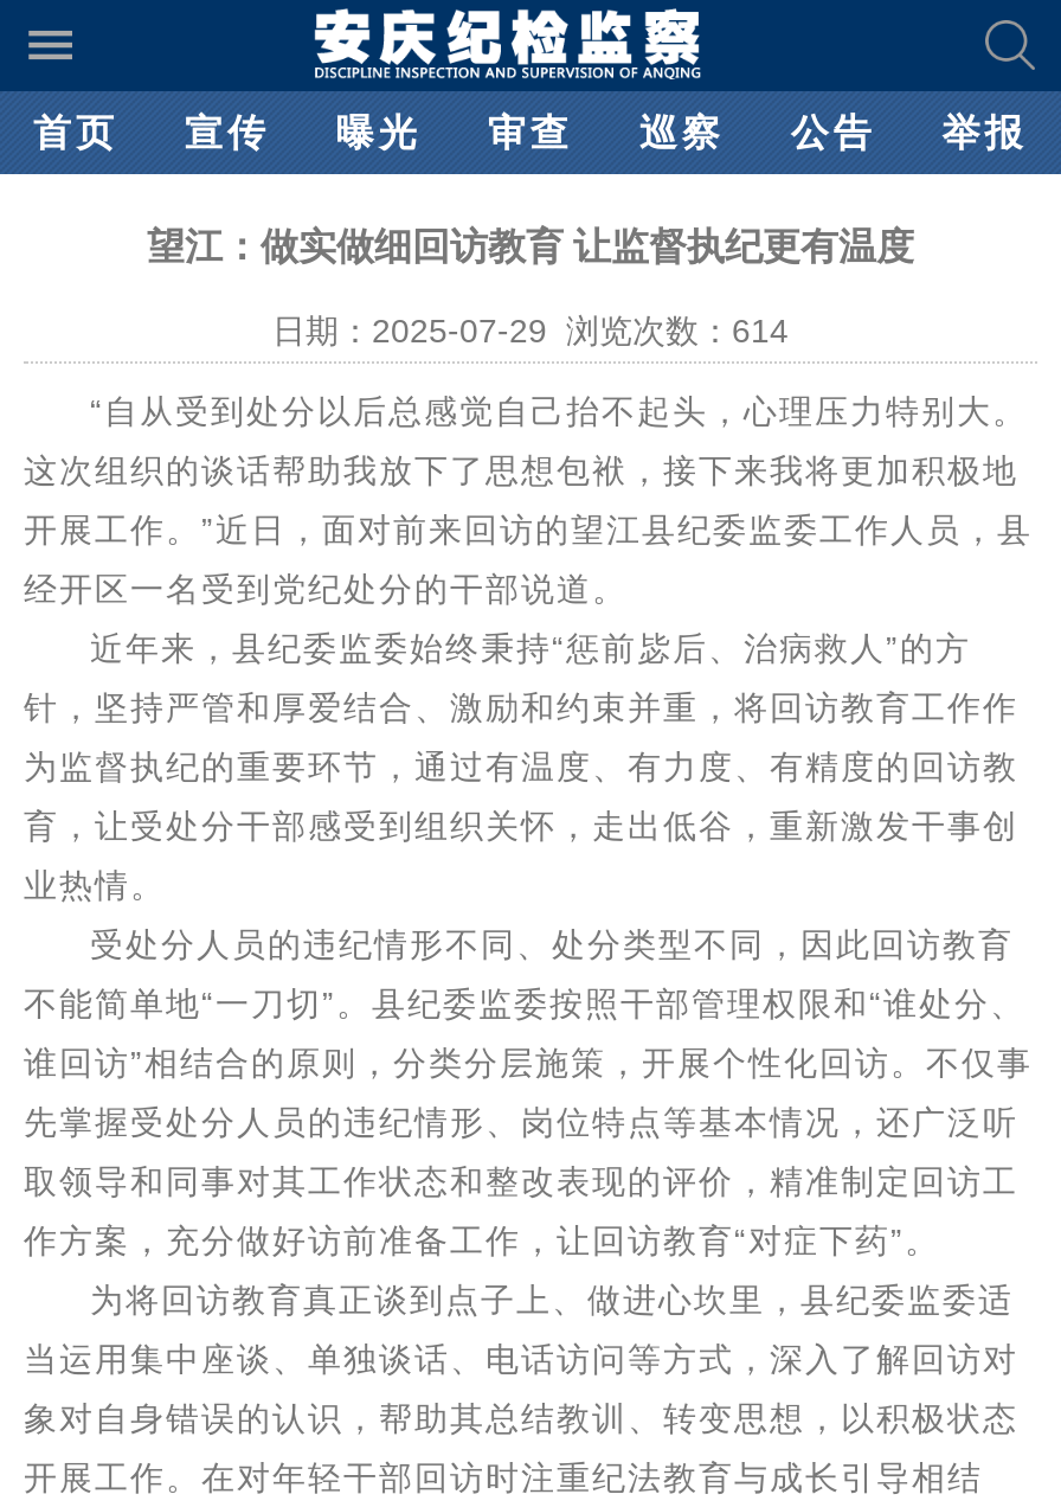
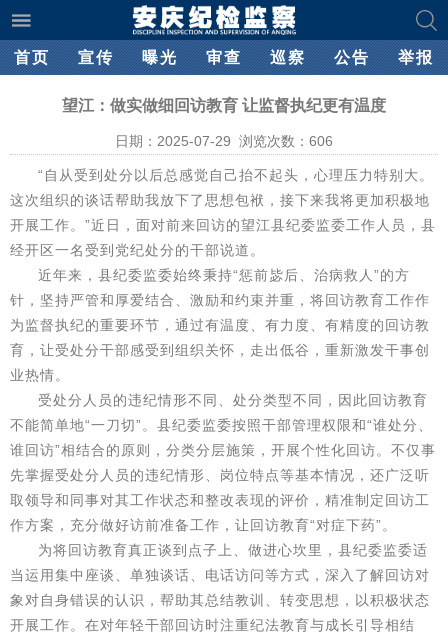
- 日期：2025-07-29 浏览次数：614
+ 日期：2025-07-29 浏览次数：606
